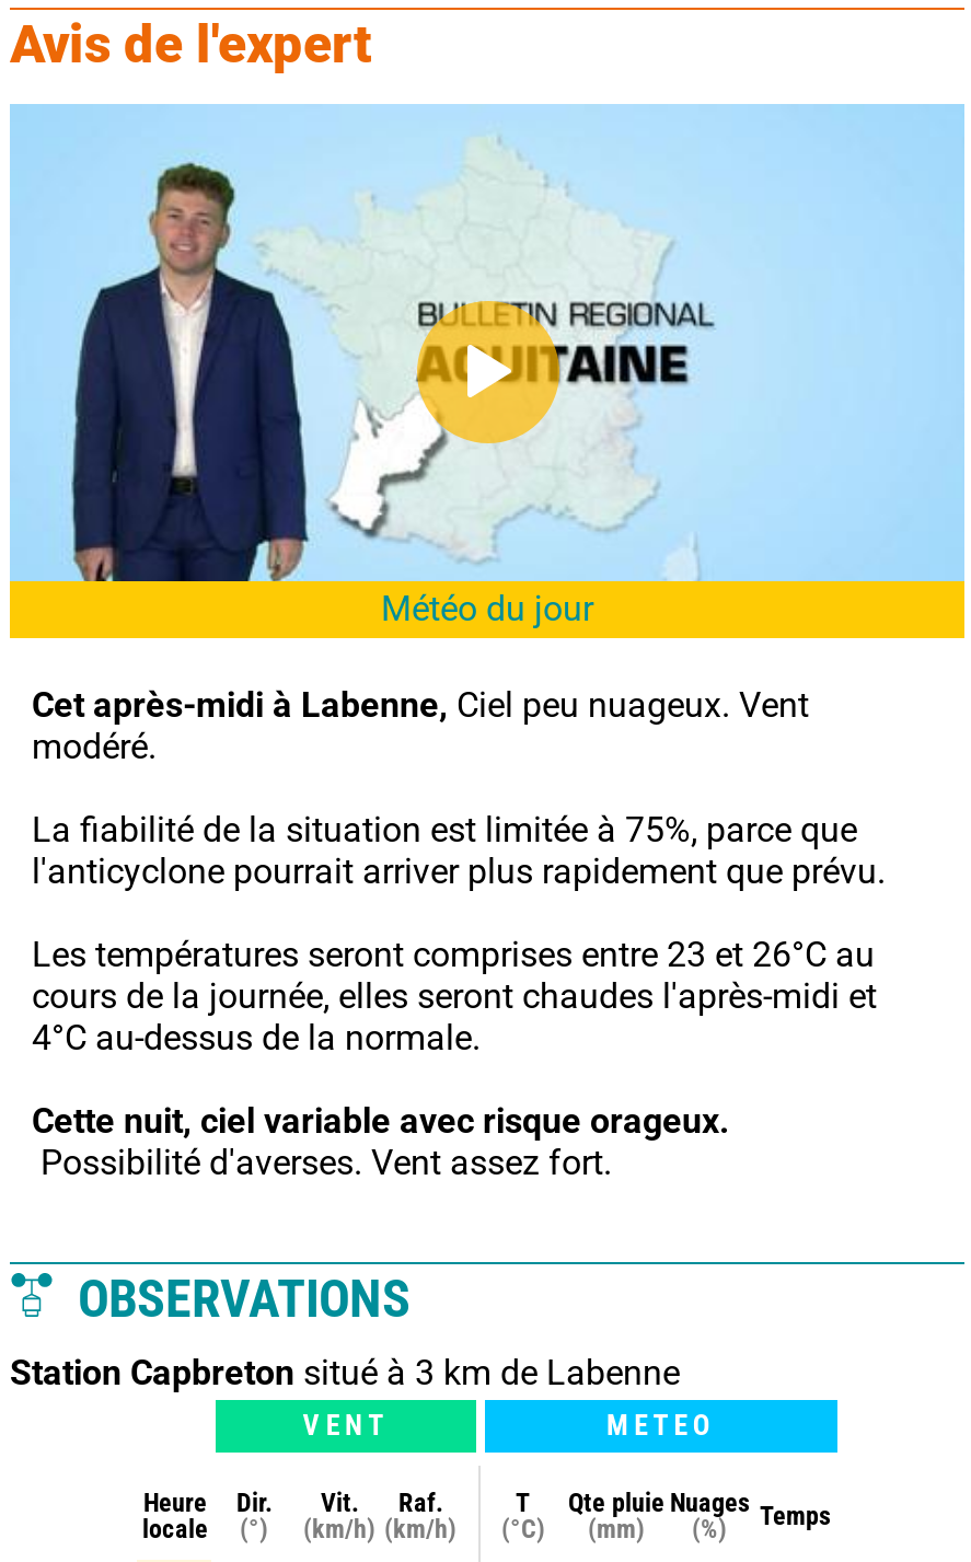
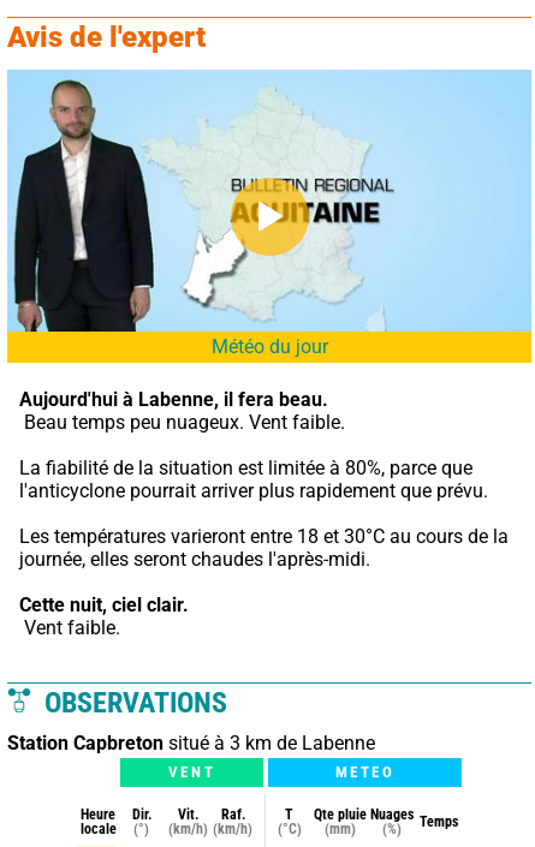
- [image]
+ [image]

- Cet après-midi à Labenne, Ciel peu nuageux. Vent
- modéré.
+ Aujourd'hui à Labenne, il fera beau.
+ Beau temps peu nuageux. Vent faible.

- La fiabilité de la situation est limitée à 75%, parce que
+ La fiabilité de la situation est limitée à 80%, parce que

- Les températures seront comprises entre 23 et 26°C au
- cours de la journée, elles seront chaudes l'après-midi et
- 4°C au-dessus de la normale.
+ Les températures varieront entre 18 et 30°C au cours de la
+ journée, elles seront chaudes l'après-midi.

- Cette nuit, ciel variable avec risque orageux.
- Possibilité d'averses. Vent assez fort.
+ Cette nuit, ciel clair.
+ Vent faible.
